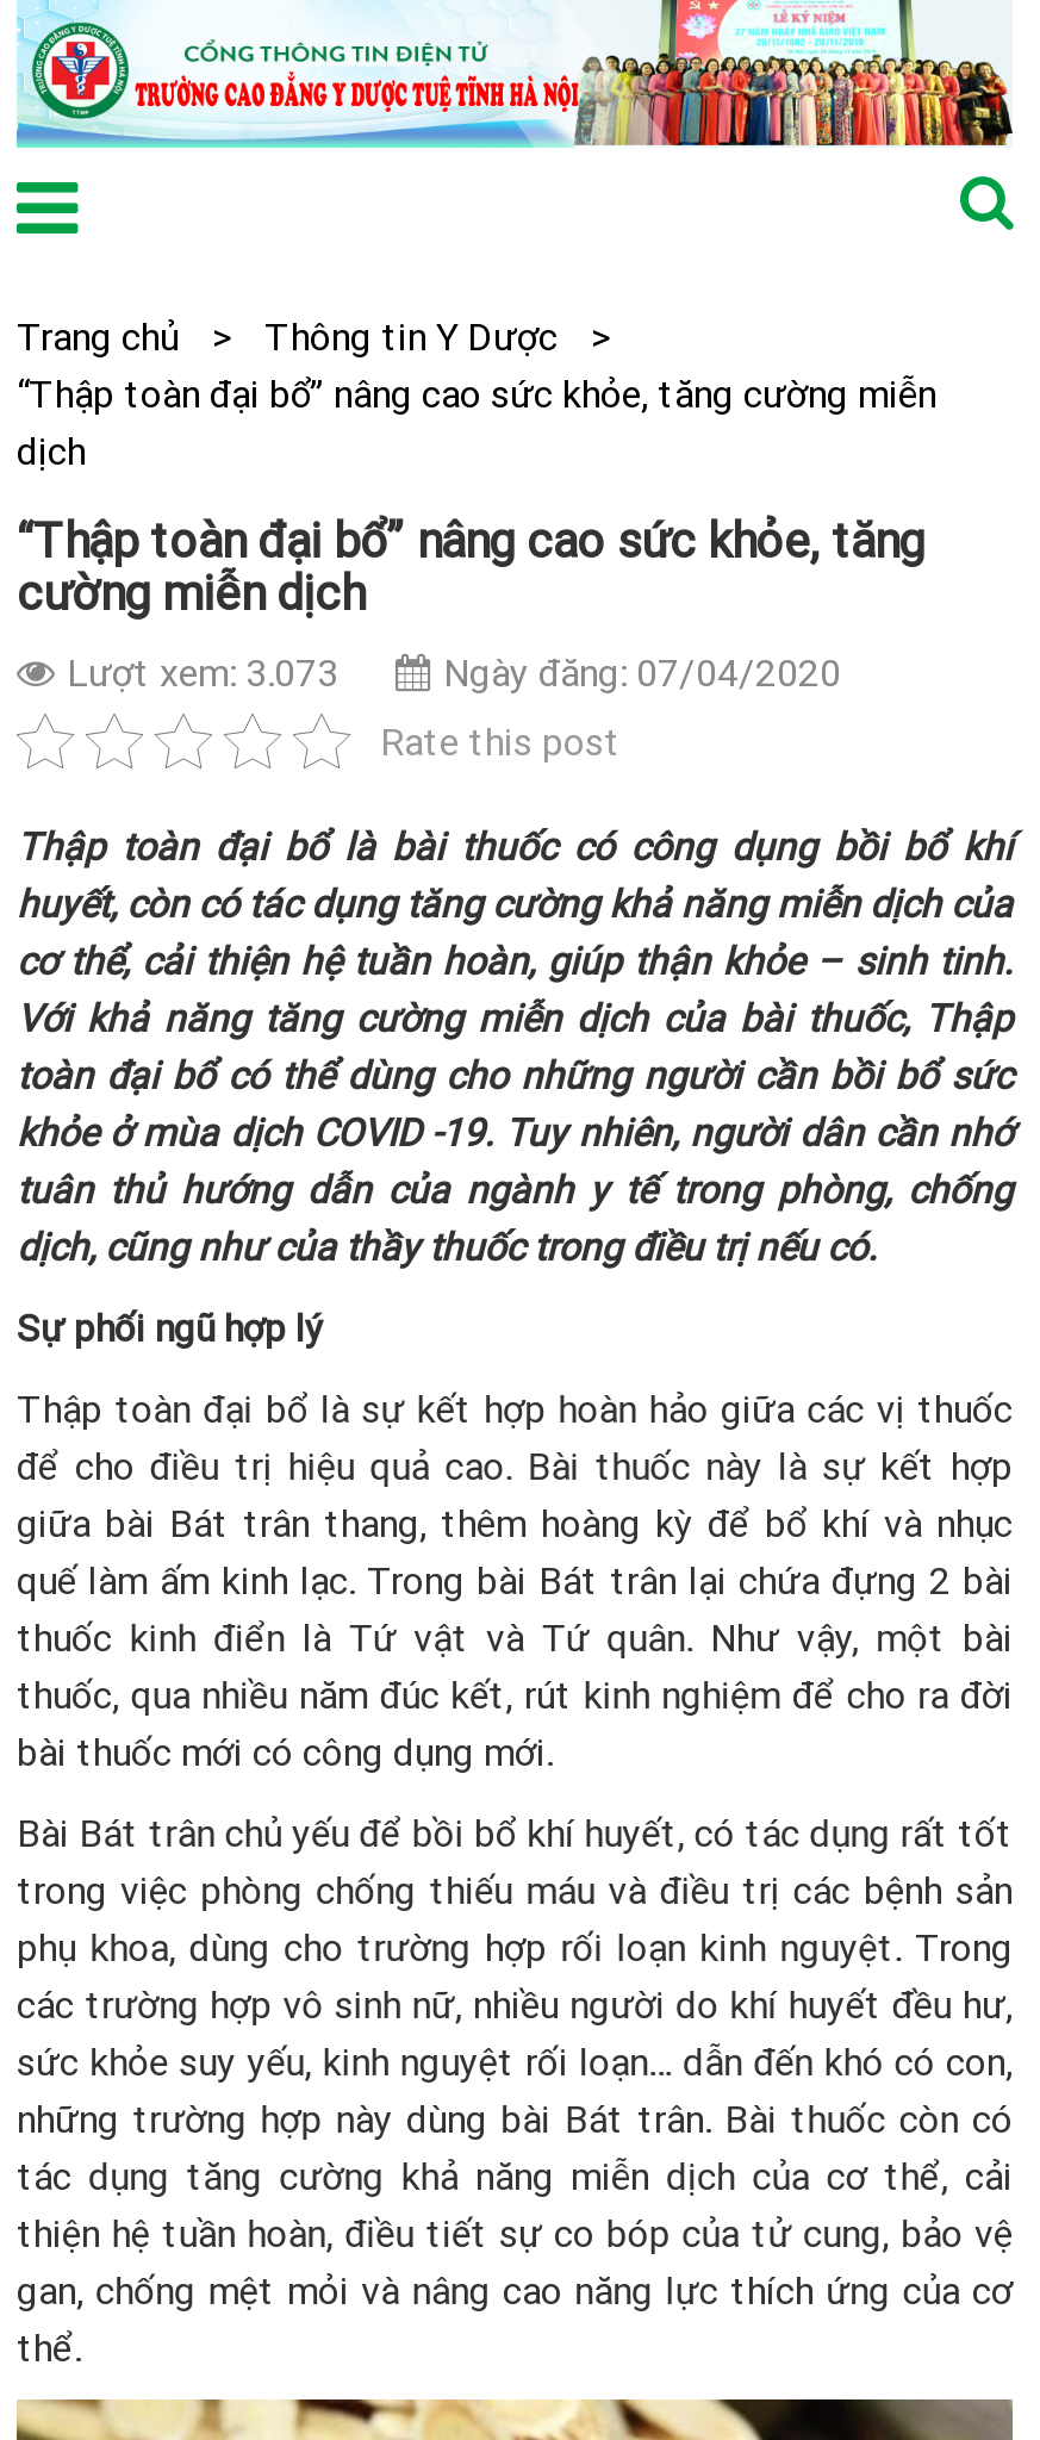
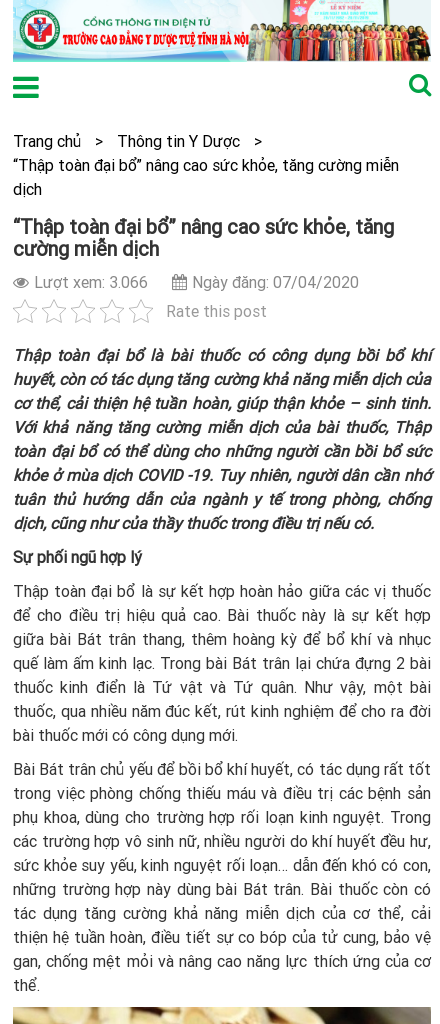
- Lượt xem: 3.073 Ngày đăng: 07/04/2020
+ Lượt xem: 3.066 Ngày đăng: 07/04/2020
